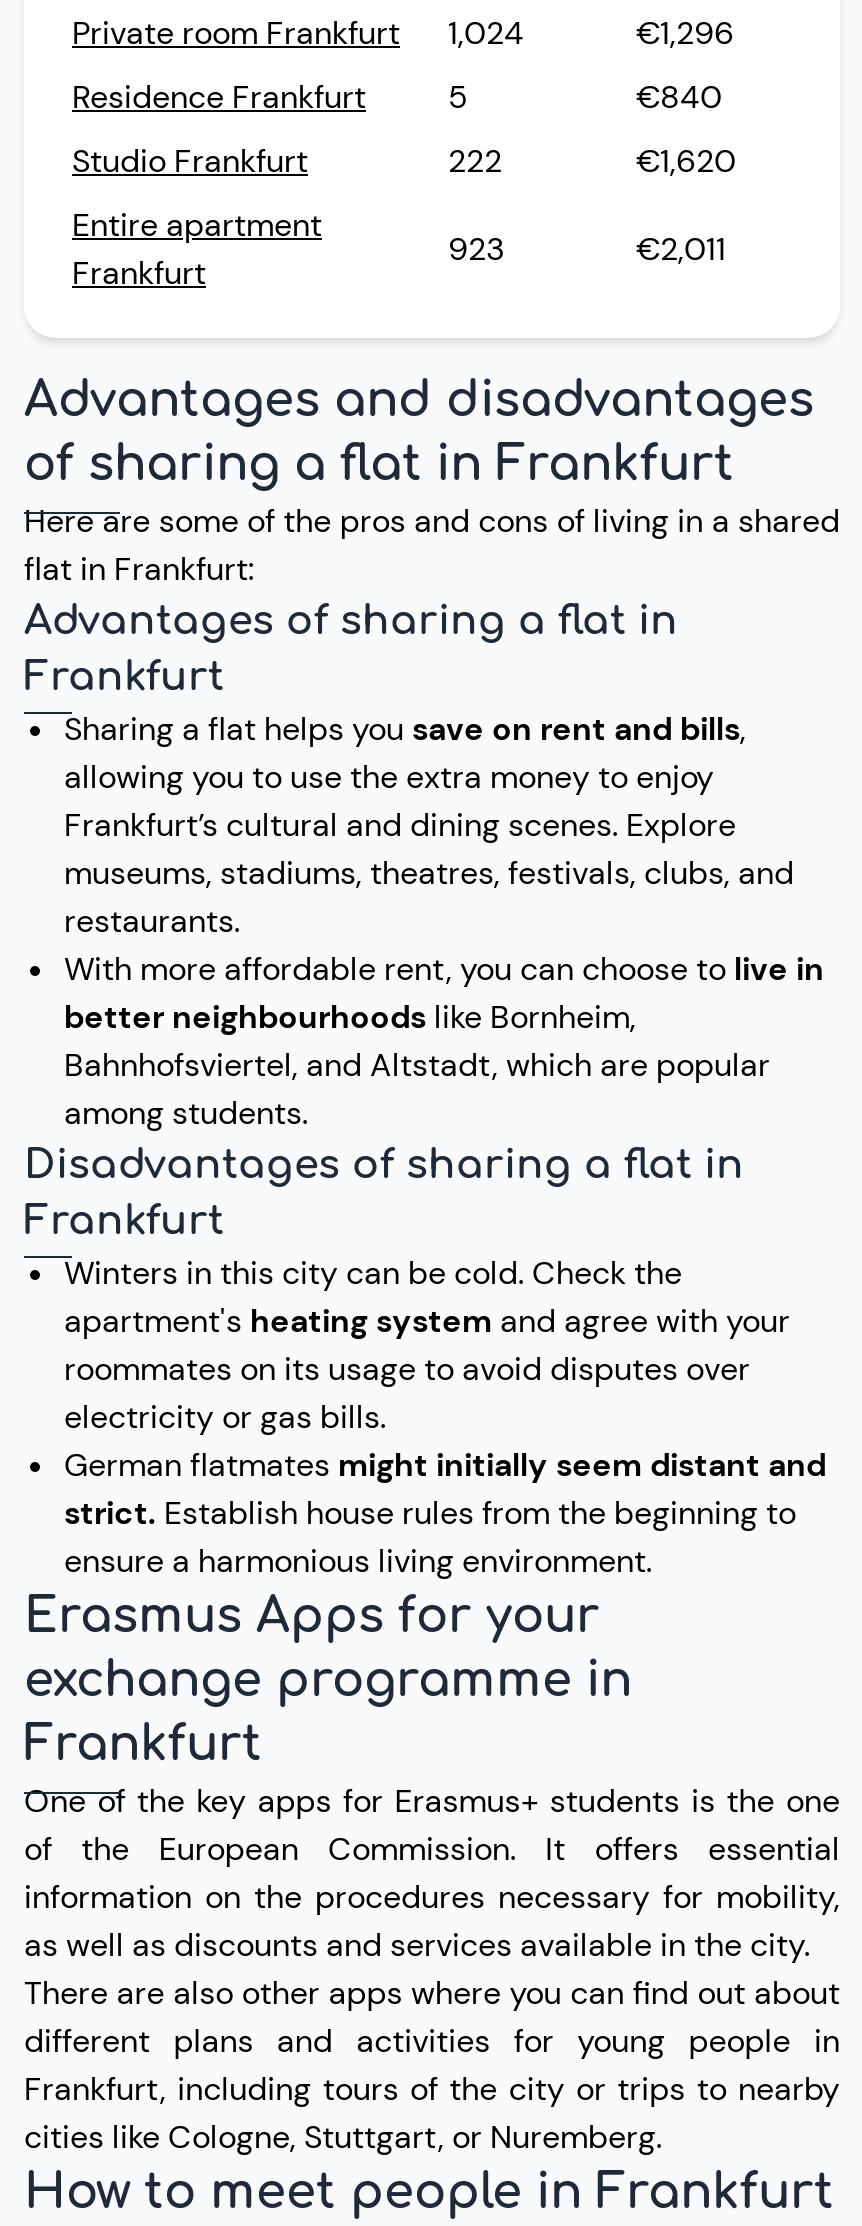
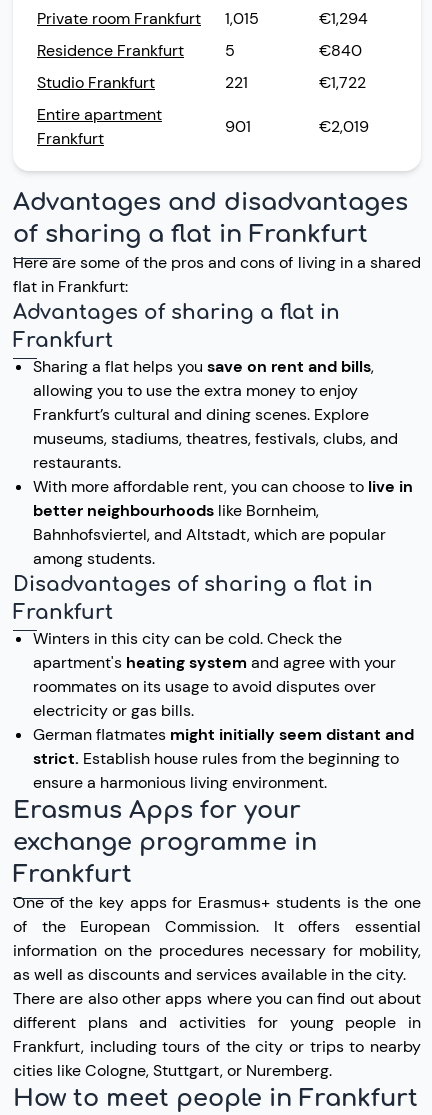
- Private room Frankfurt 1,024
+ Private room Frankfurt 1,015

- €1,296
+ €1,294

- 222
+ 221

- €1,620
+ €1,722

- 923
+ 901

- €2,011
+ €2,019
